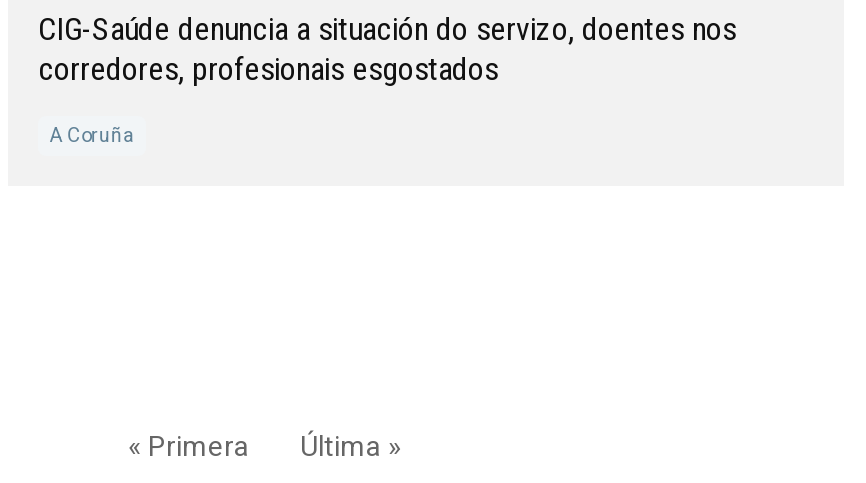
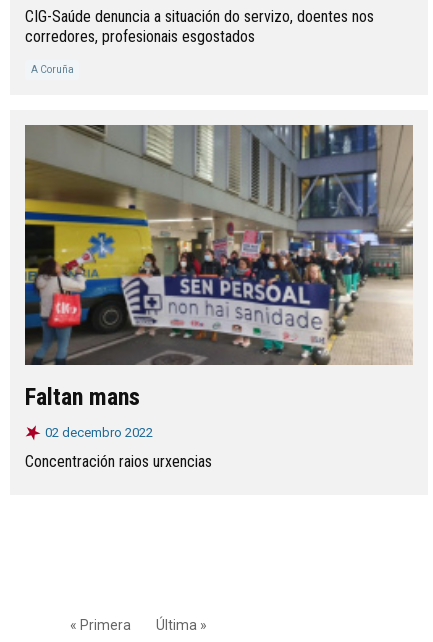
+ [image]
+ Faltan mans
+ 02 decembro 2022
+ Concentración raios urxencias
